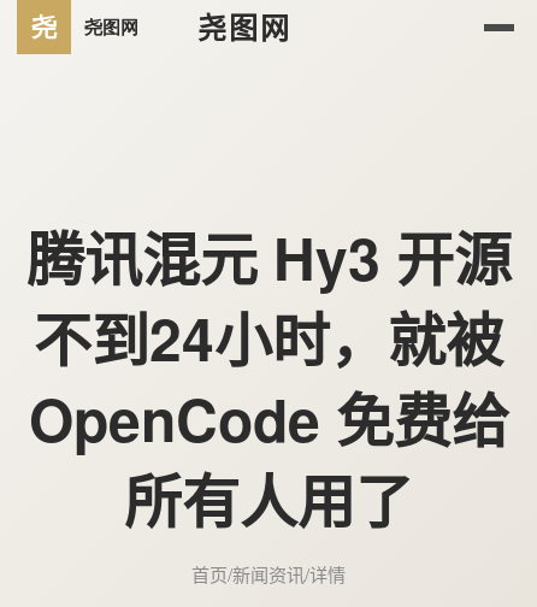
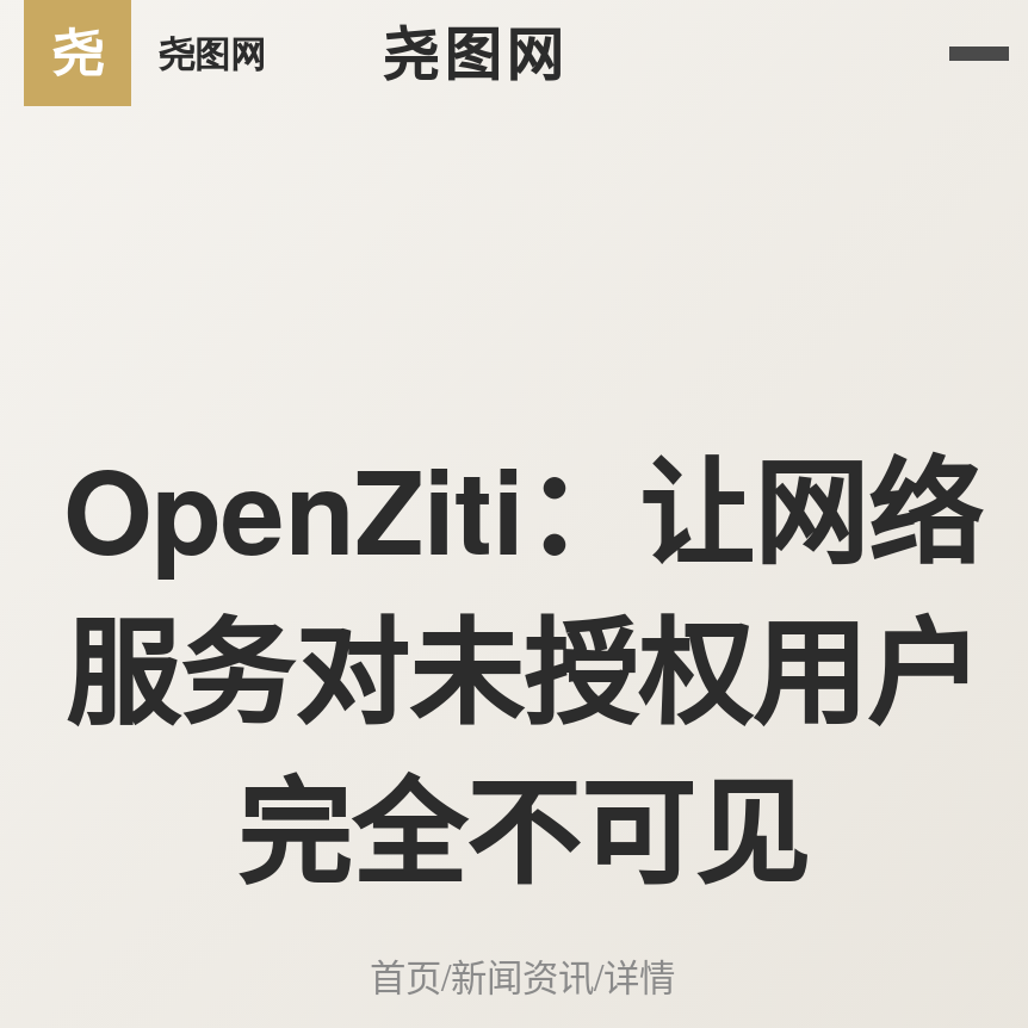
- 腾讯混元 Hy3 开源
- 不到24小时，就被
- OpenCode 免费给
- 所有人用了
+ OpenZiti：让网络
+ 服务对未授权用户
+ 完全不可见
